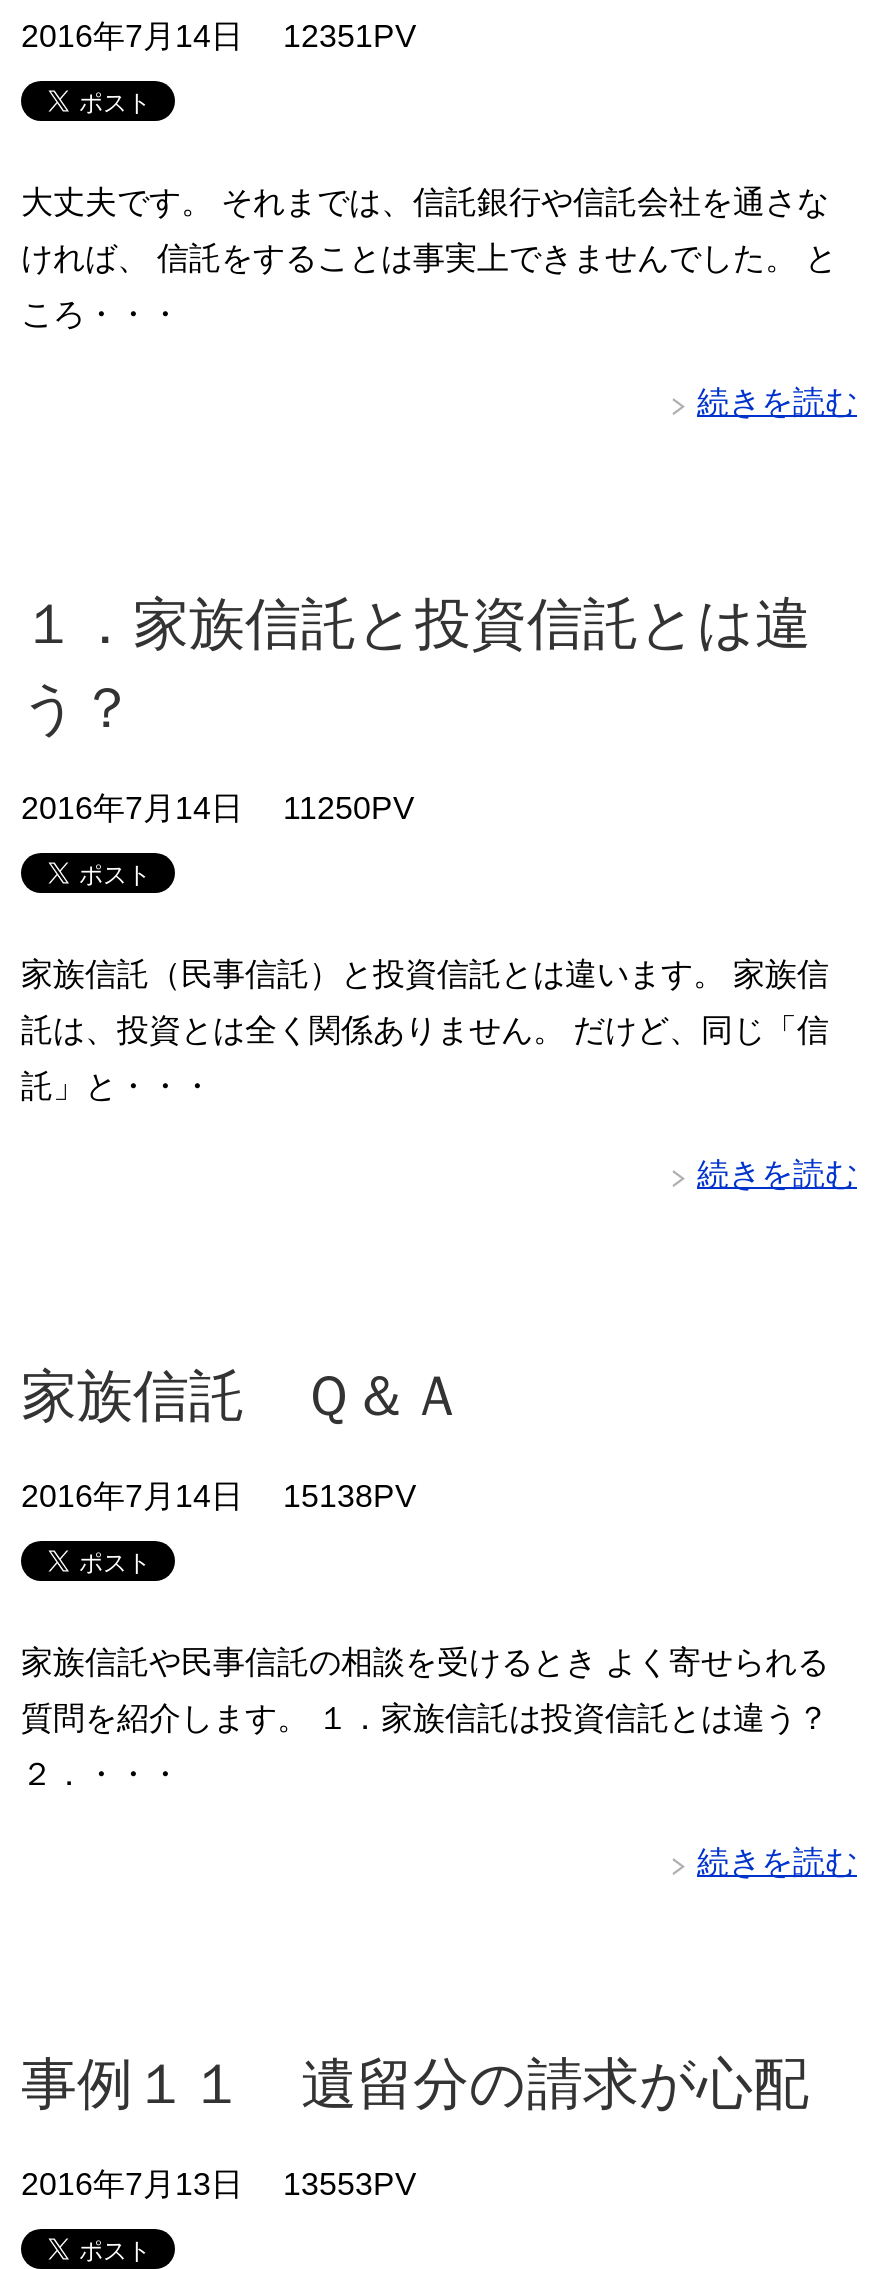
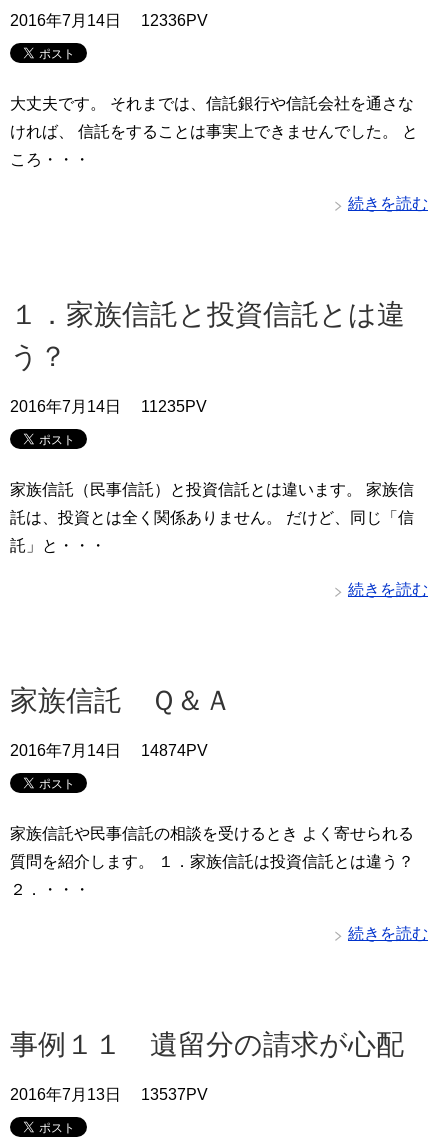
- 2016年7月14日 12351PV
+ 2016年7月14日 12336PV

- 2016年7月14日 11250PV
+ 2016年7月14日 11235PV

- 2016年7月14日 15138PV
+ 2016年7月14日 14874PV

- 2016年7月13日 13553PV
+ 2016年7月13日 13537PV
